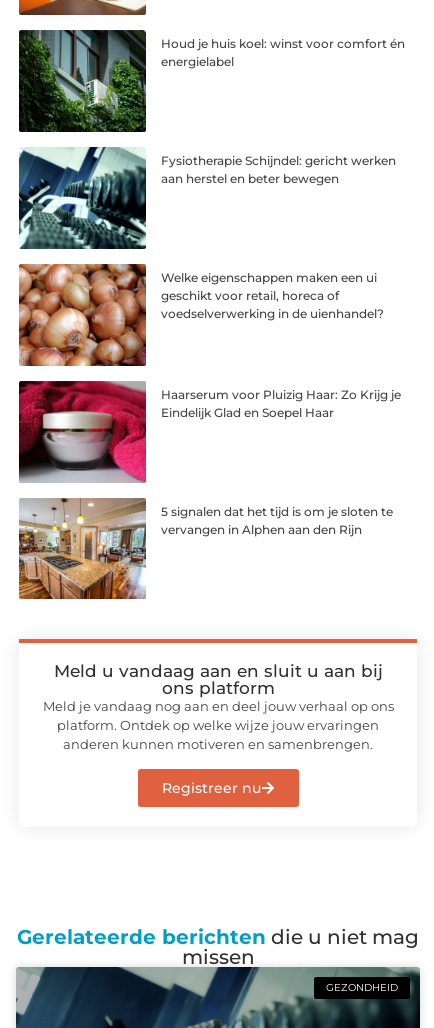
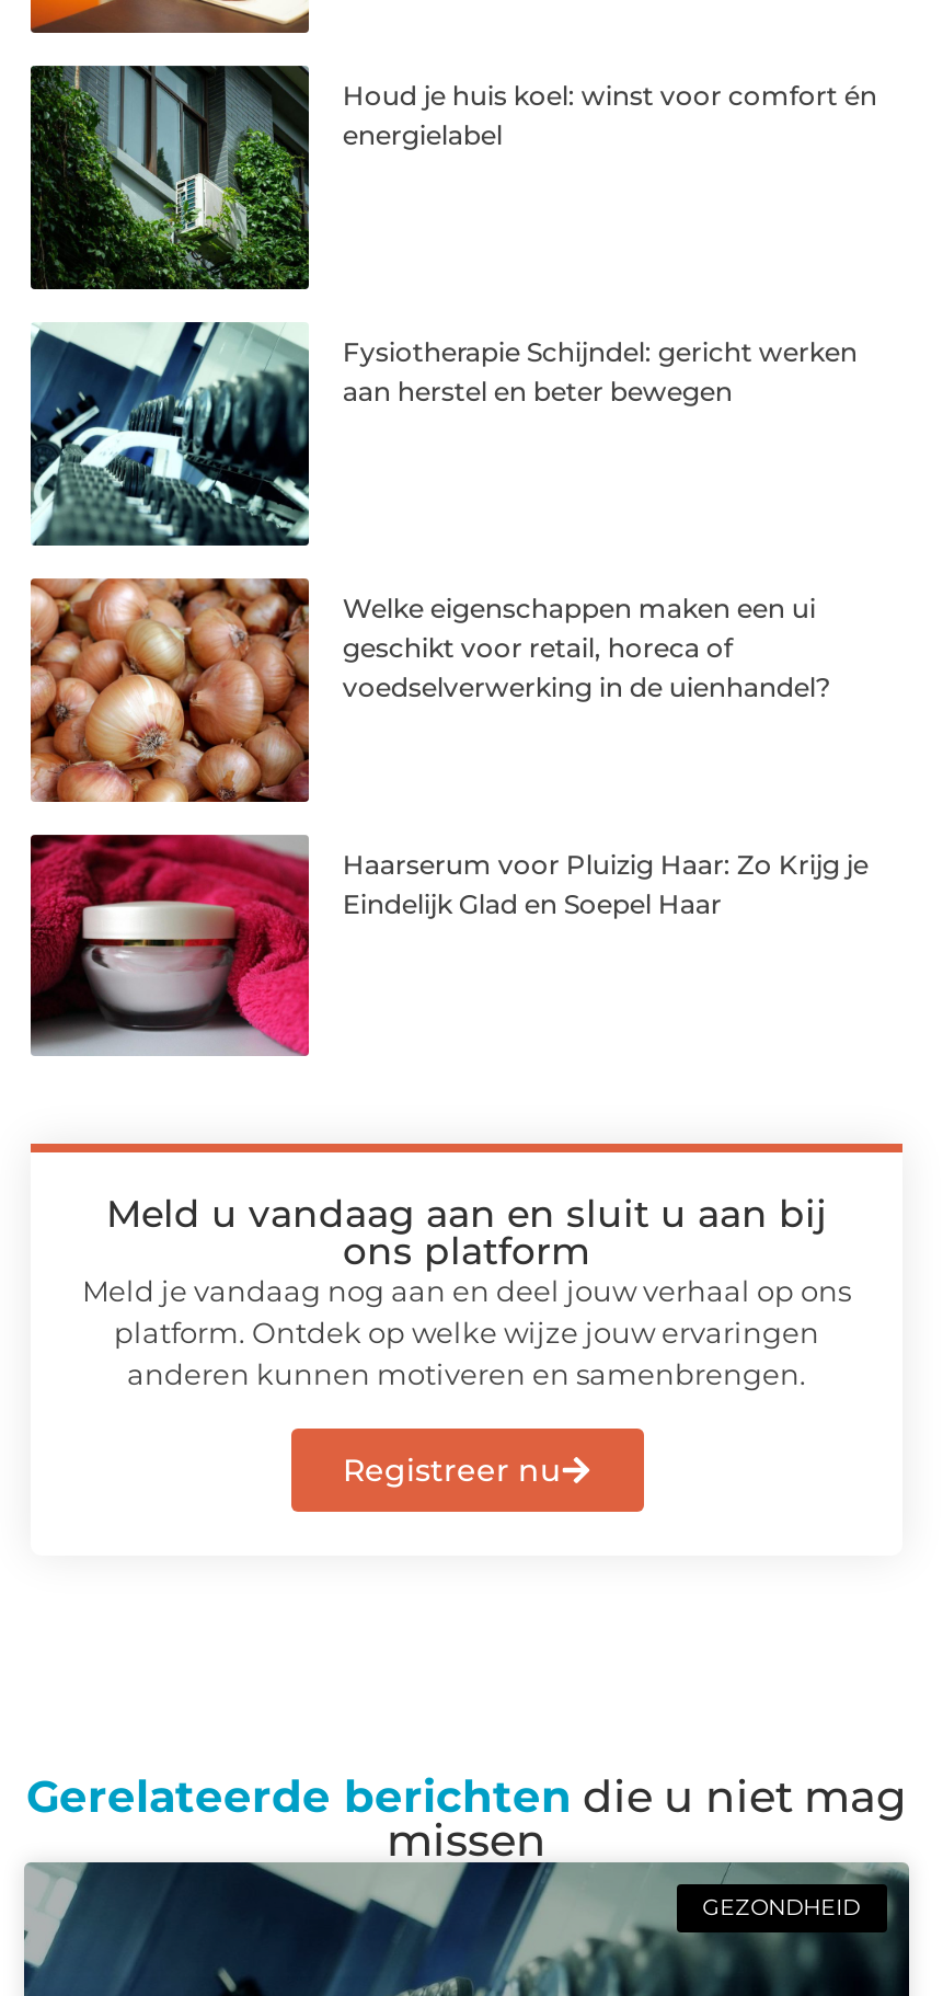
- [image]
- 5 signalen dat het tijd is om je sloten te
- vervangen in Alphen aan den Rijn
